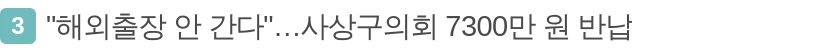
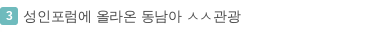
- "해외출장 안 간다"…사상구의회 7300만 원 반납
+ 성인포럼에 올라온 동남아 ㅅㅅ관광
